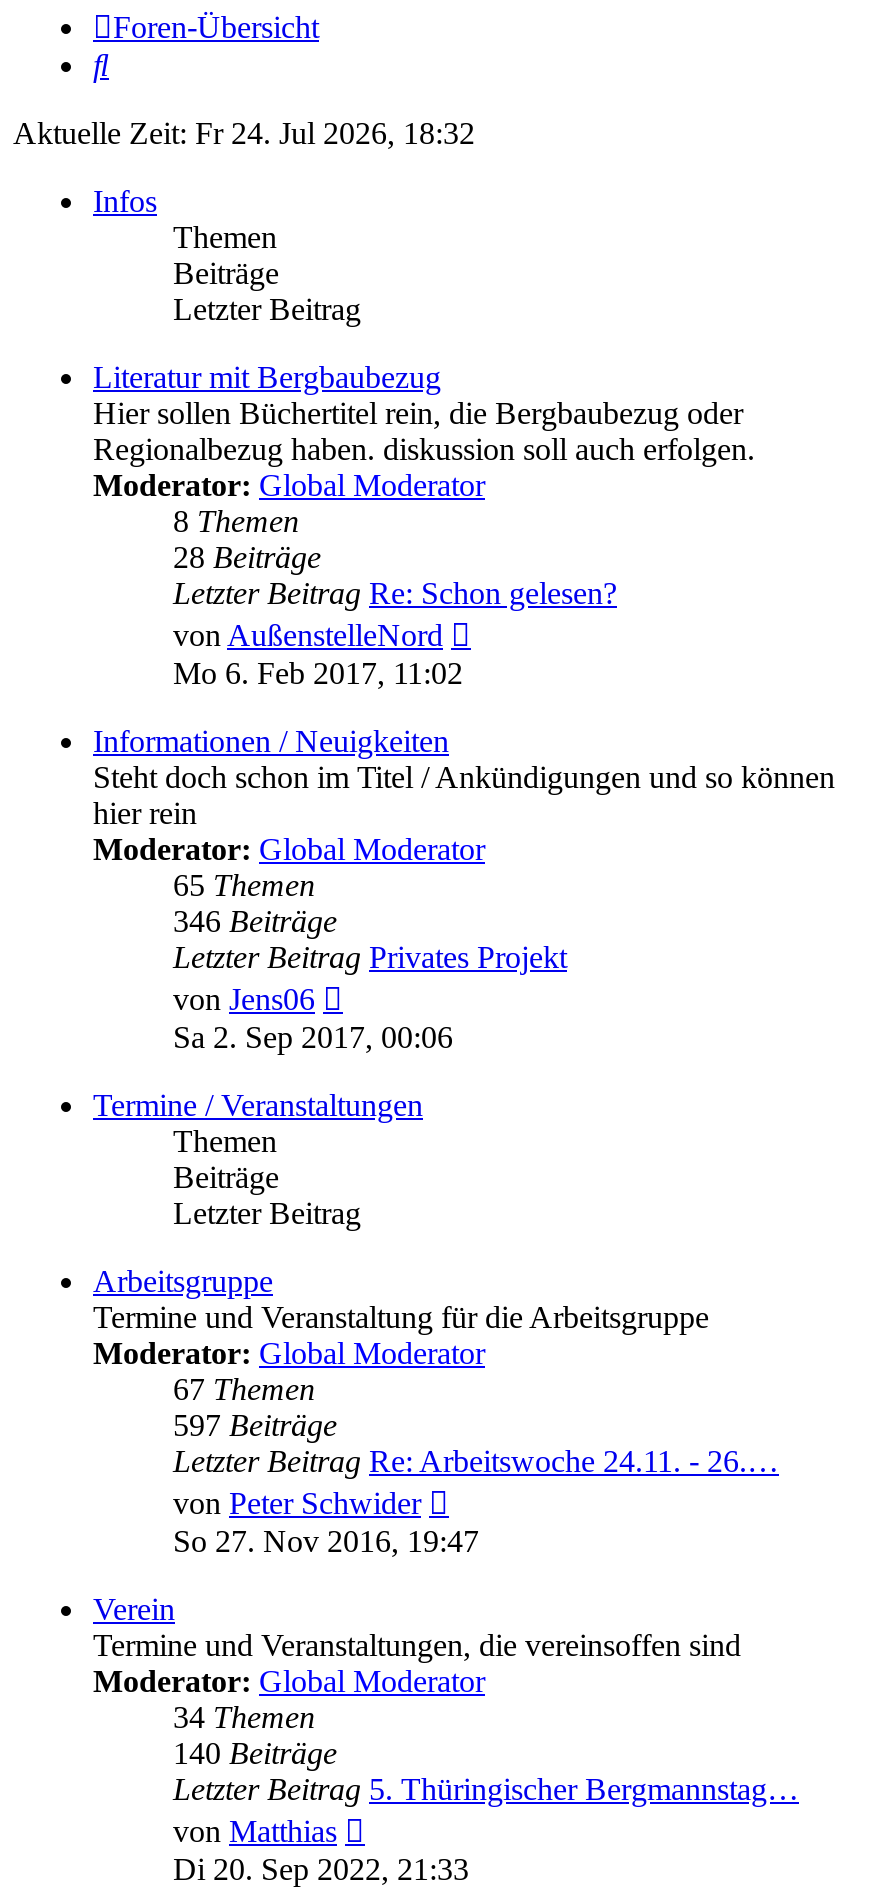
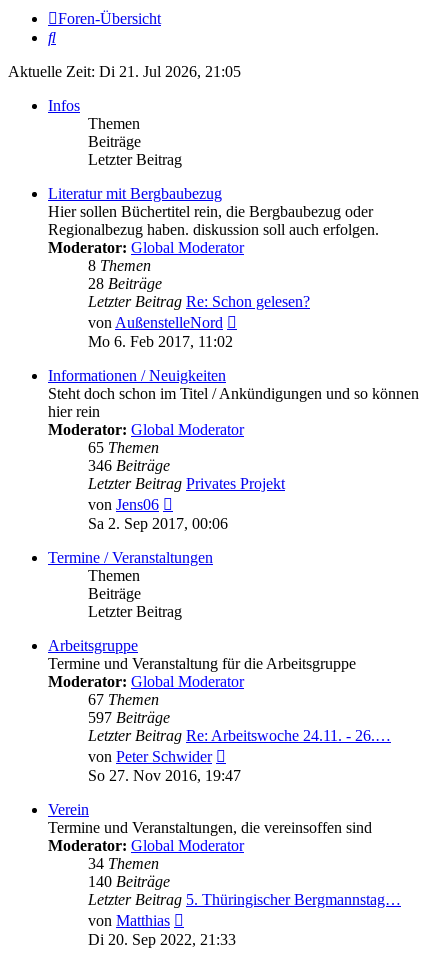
- Aktuelle Zeit: Fr 24. Jul 2026, 18:32
+ Aktuelle Zeit: Di 21. Jul 2026, 21:05
